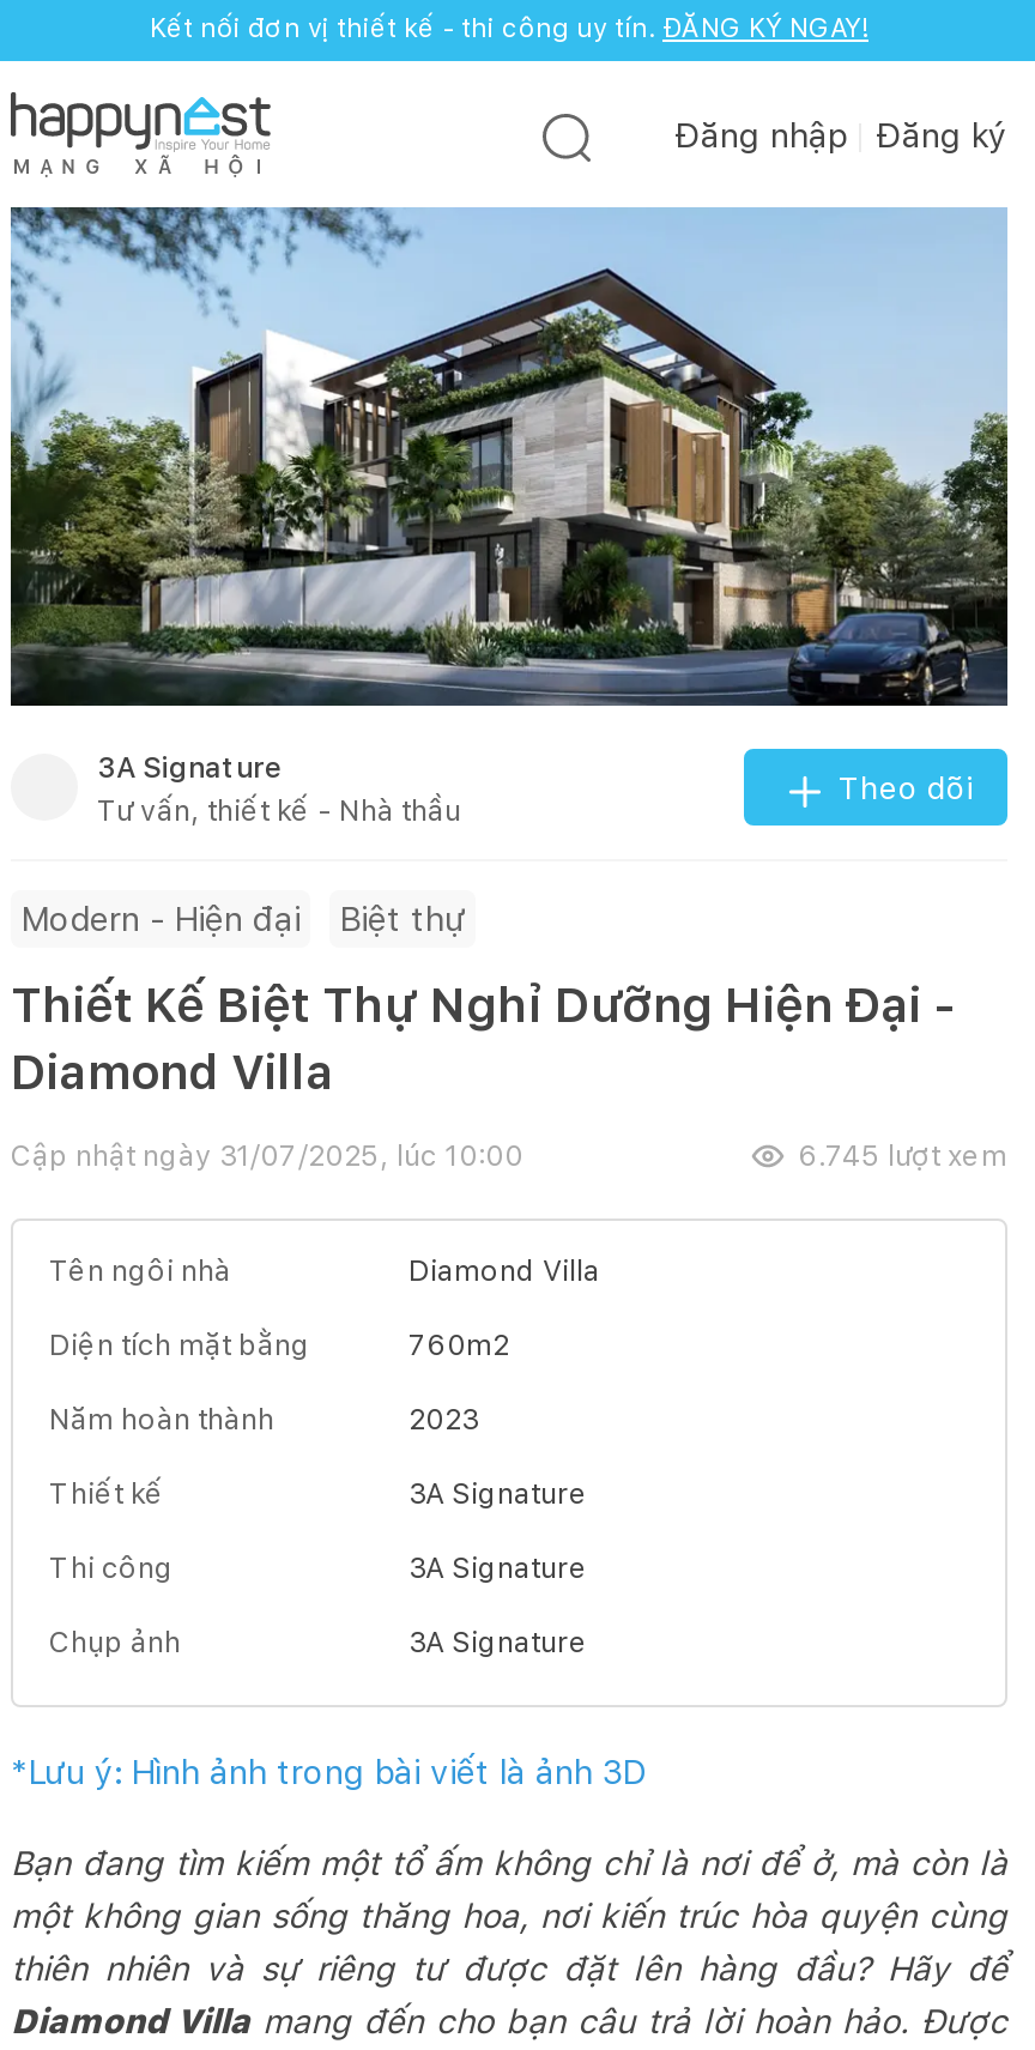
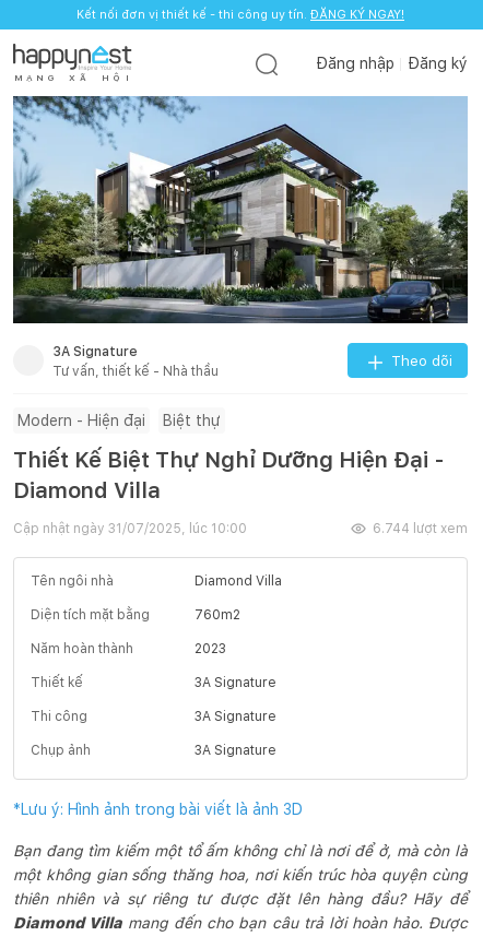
- 6.745 lượt xem
+ 6.744 lượt xem
